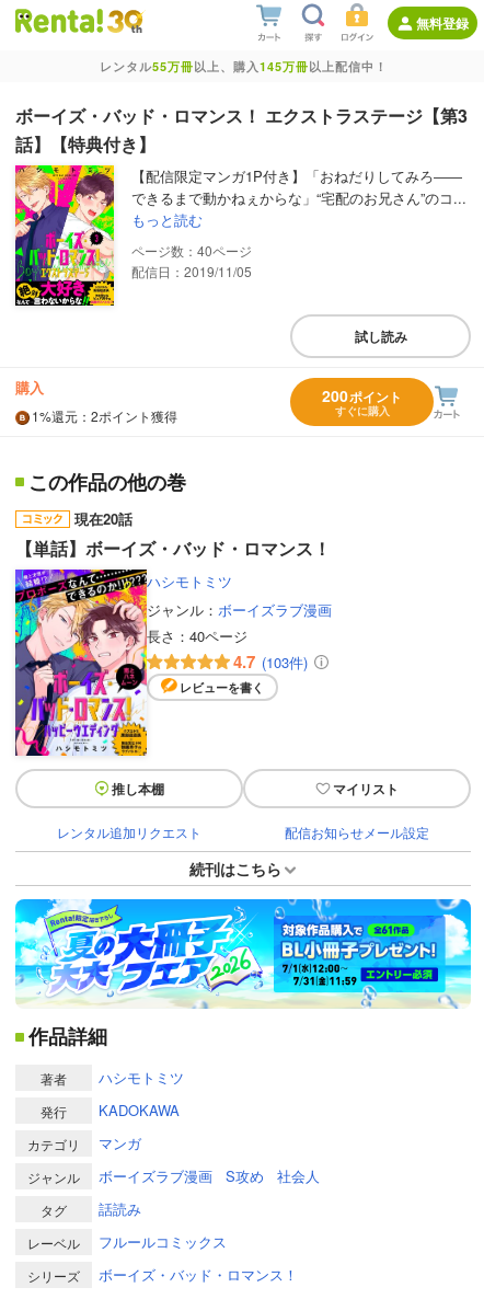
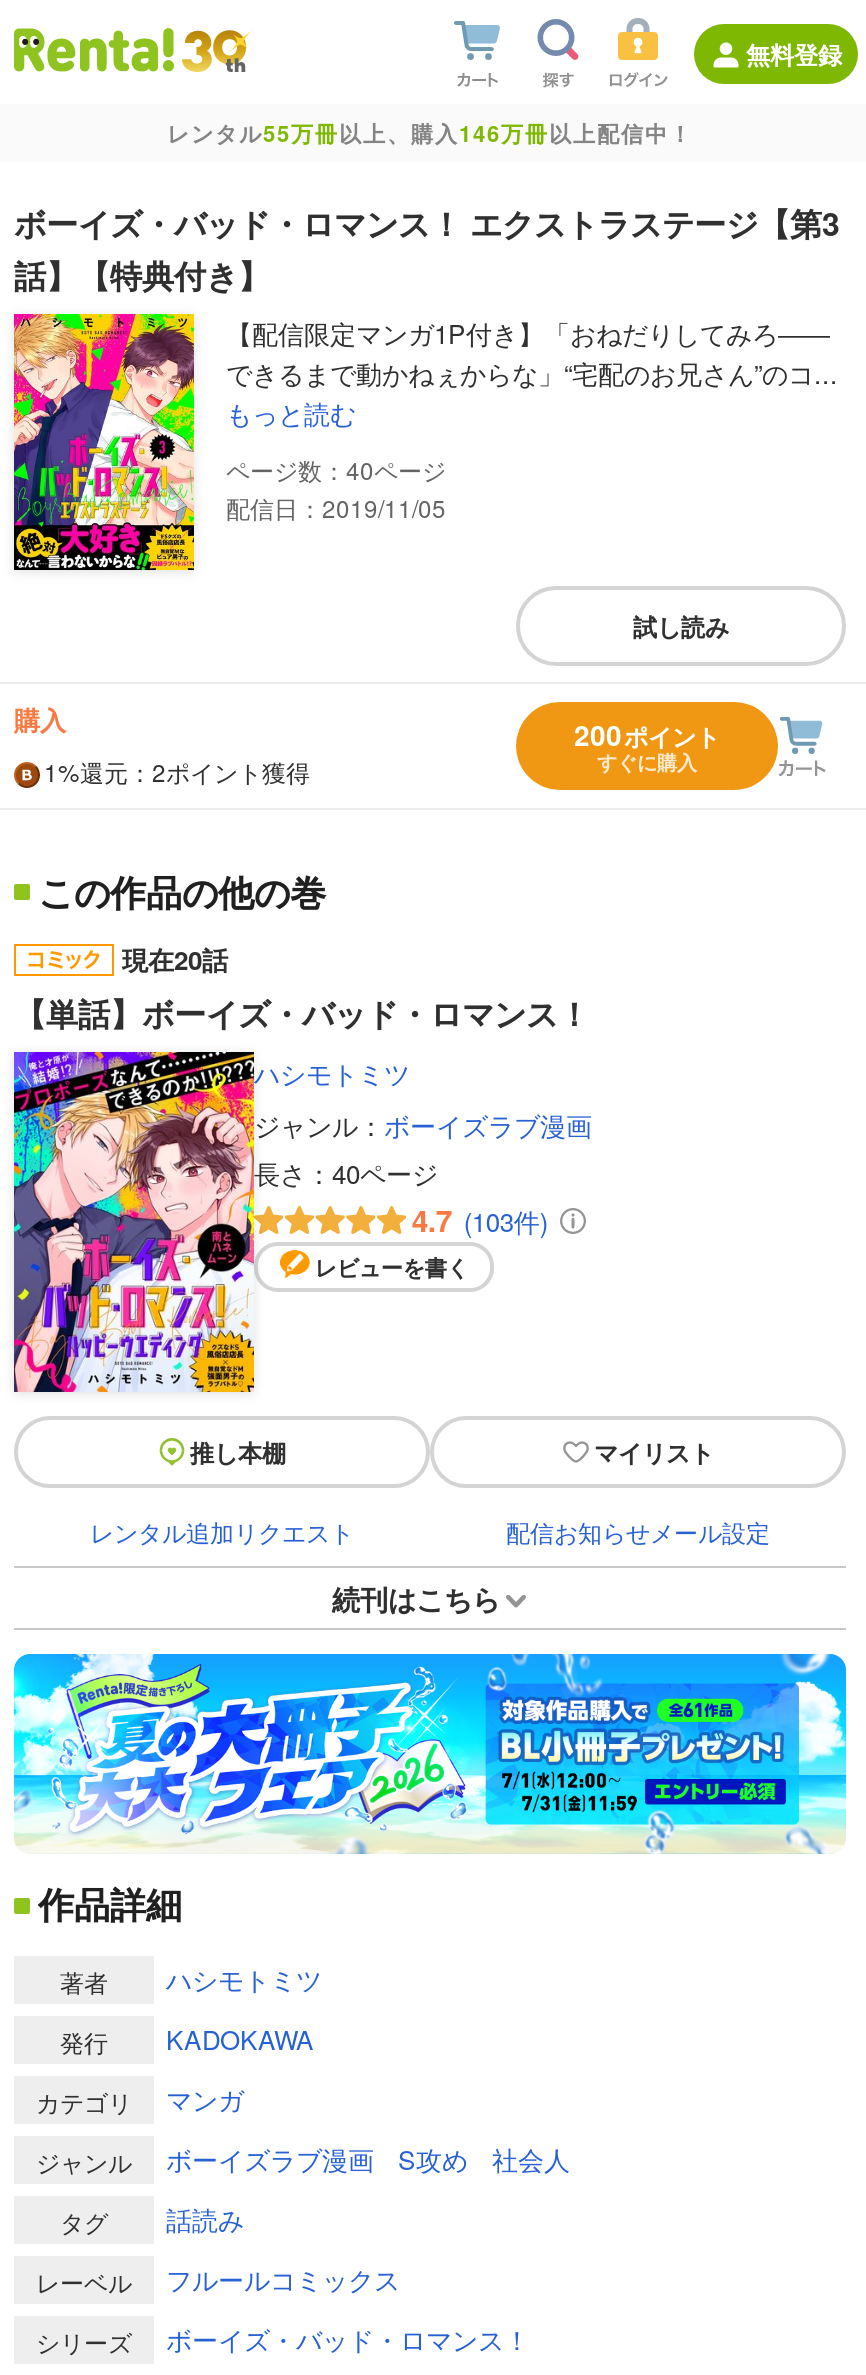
- レンタル55万冊以上、購入145万冊以上配信中！
+ レンタル55万冊以上、購入146万冊以上配信中！
